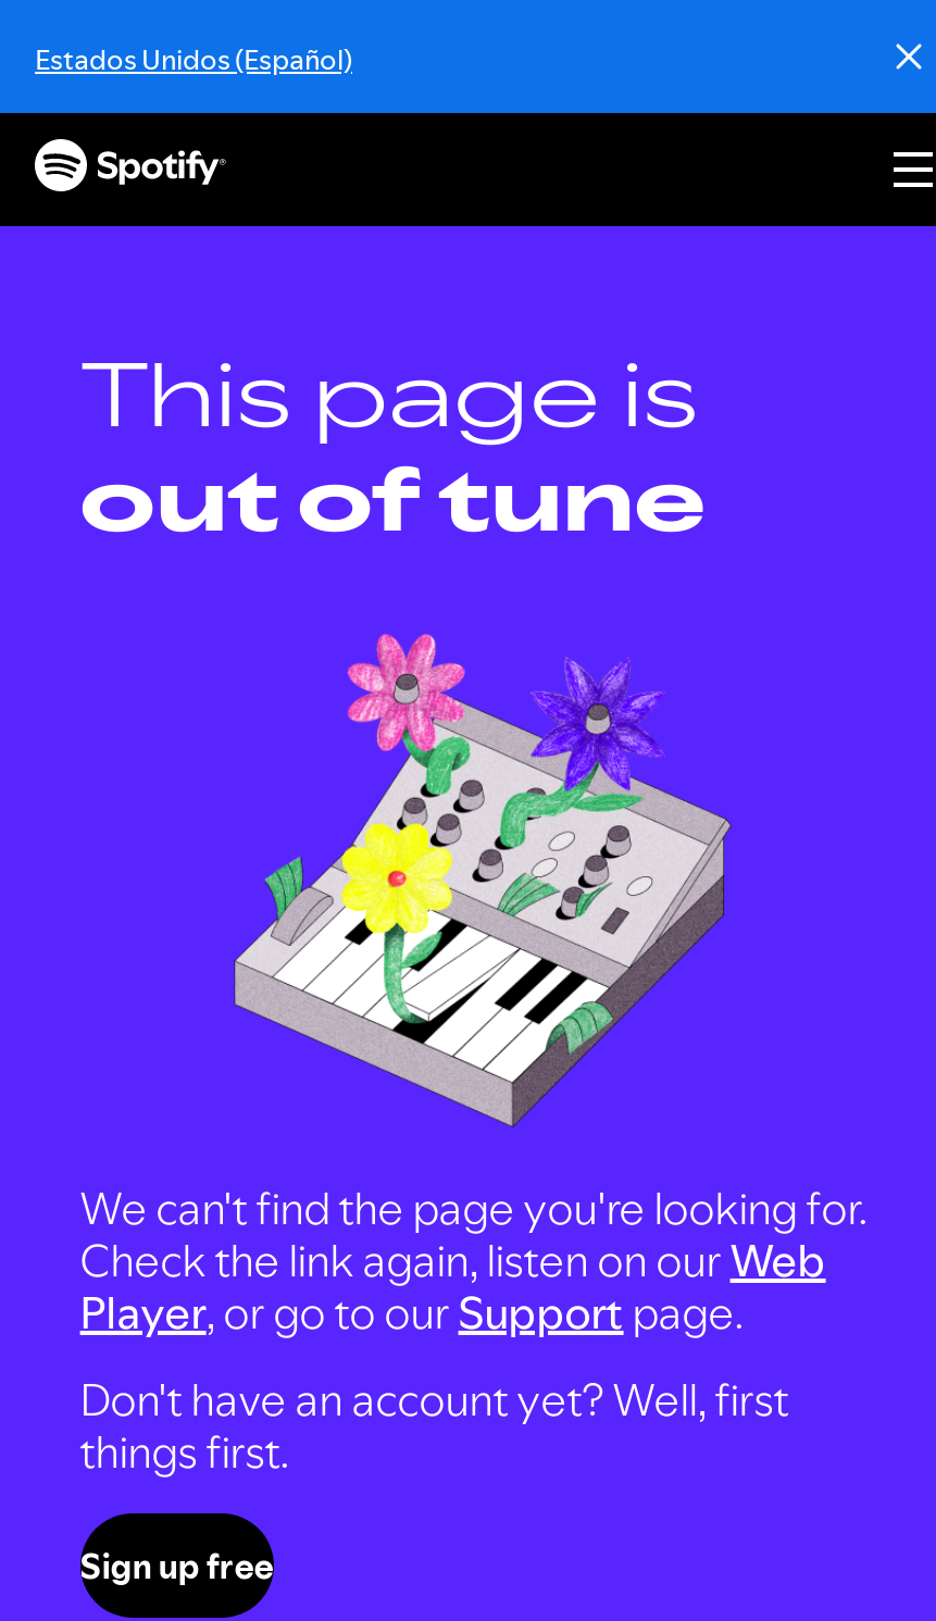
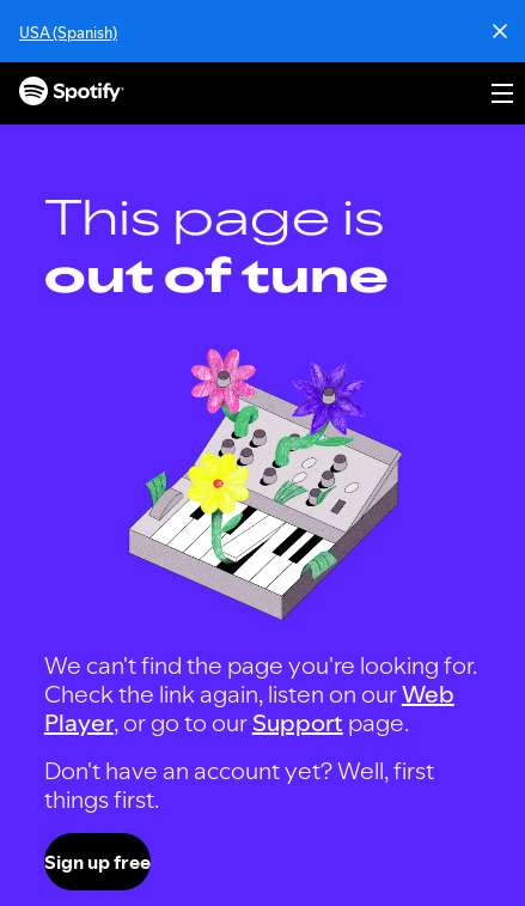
- Estados Unidos (Español)
+ USA (Spanish)
